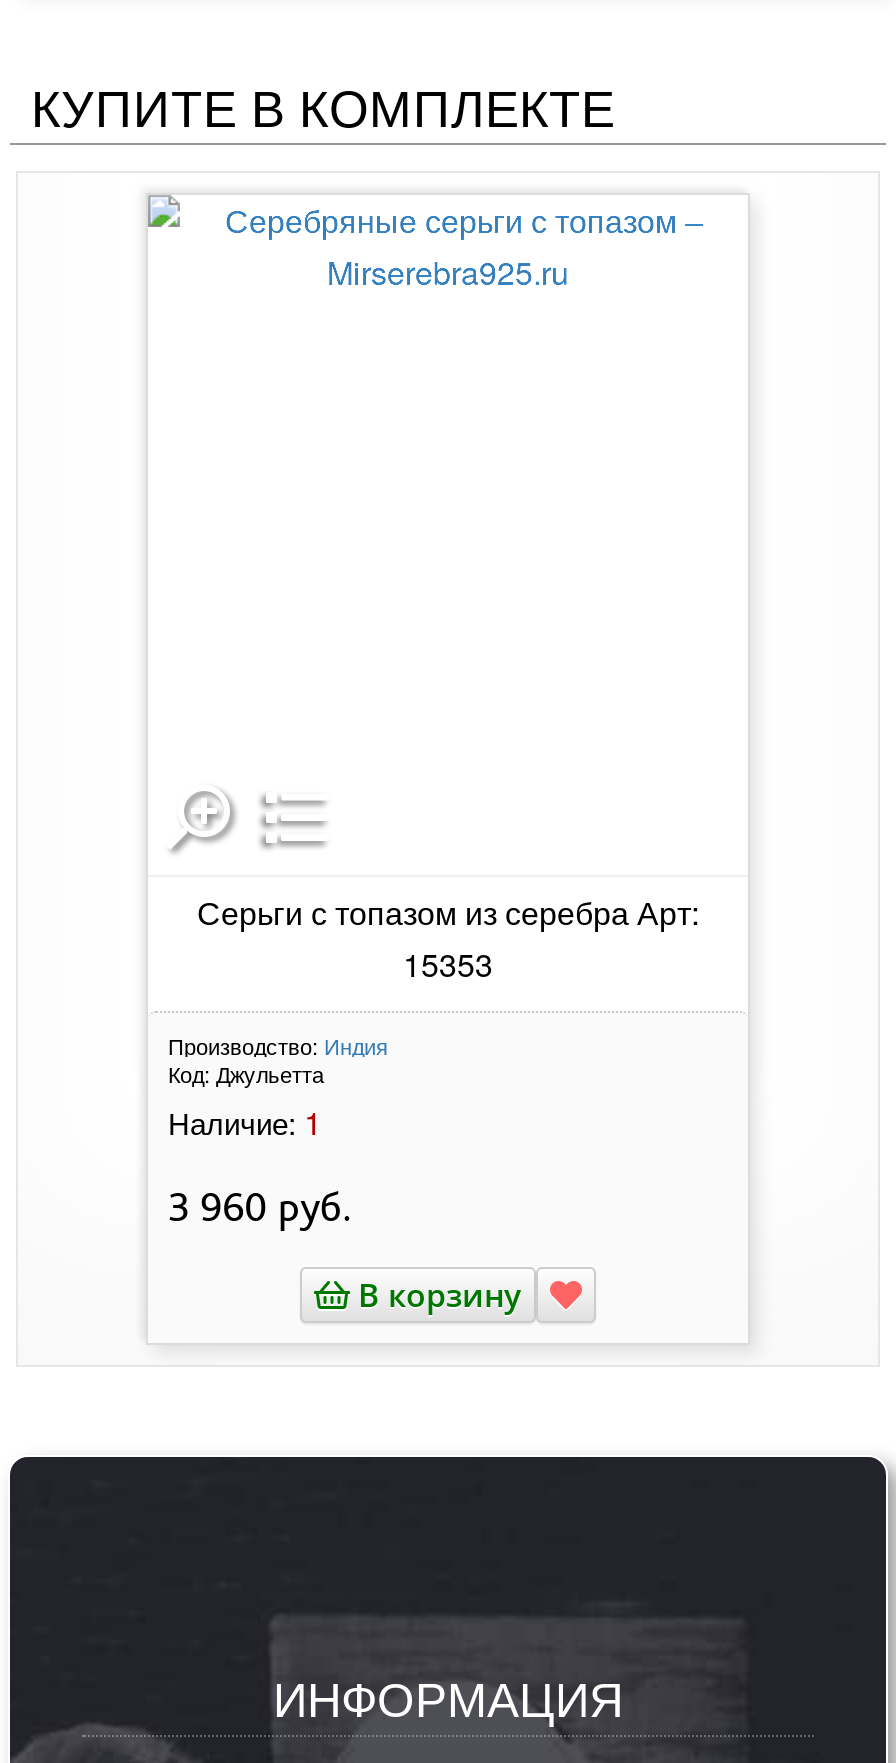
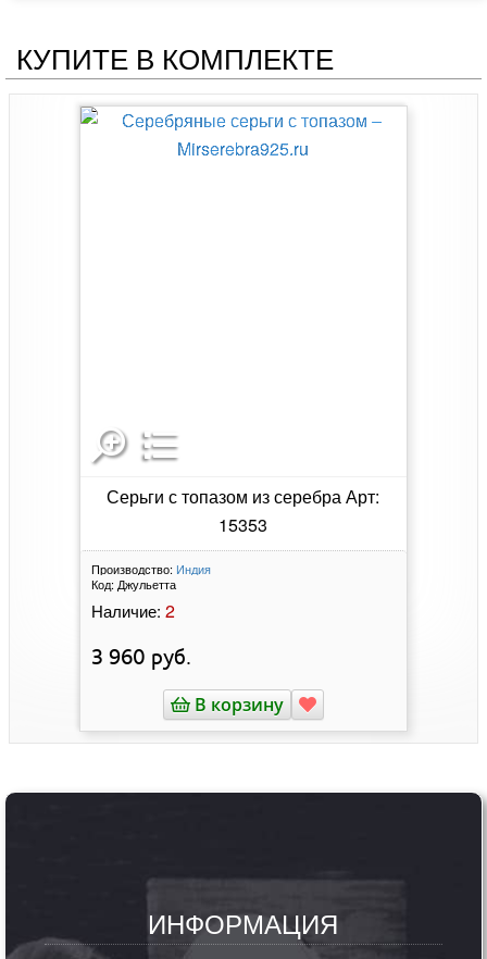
- Наличие: 1
+ Наличие: 2
